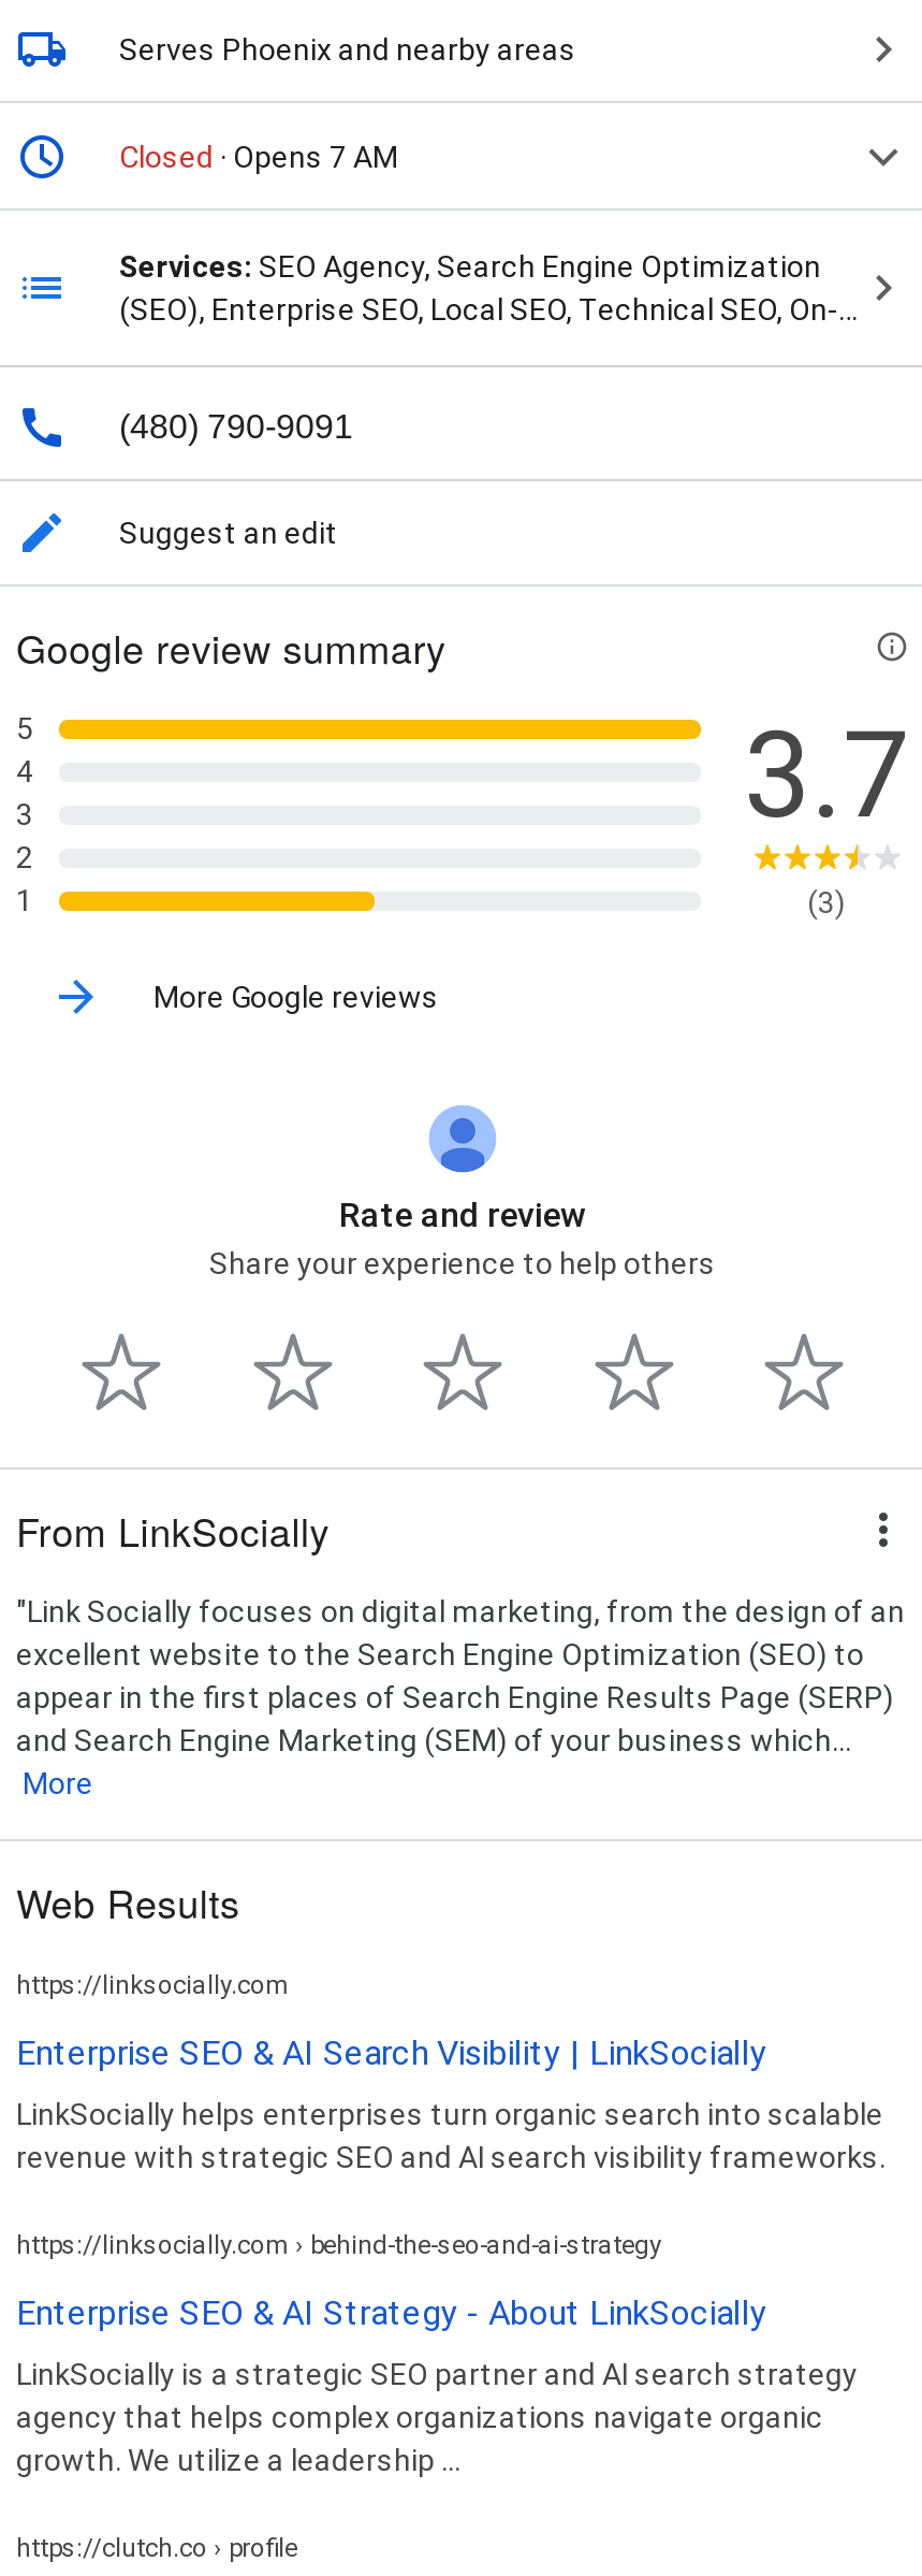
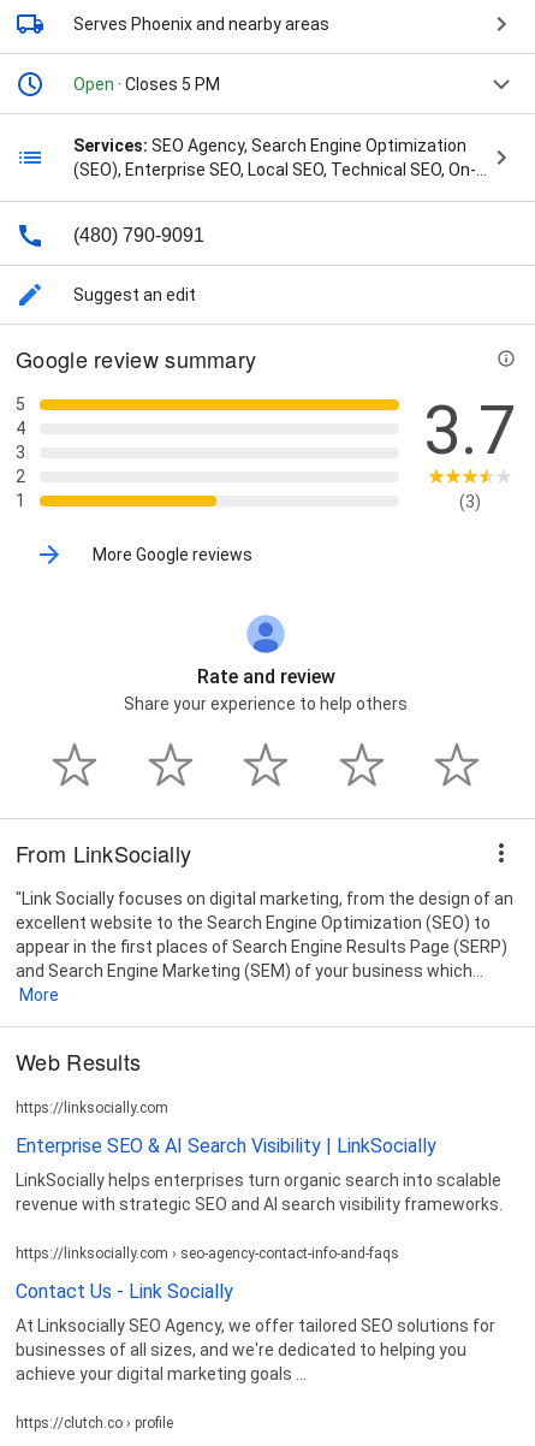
- Closed · Opens 7 AM
+ Open · Closes 5 PM

- https://linksocially.com › behind-the-seo-and-ai-strategy
+ https://linksocially.com › seo-agency-contact-info-and-faqs

- Enterprise SEO & AI Strategy - About LinkSocially
+ Contact Us - Link Socially

- LinkSocially is a strategic SEO partner and AI search strategy
- agency that helps complex organizations navigate organic
- growth. We utilize a leadership ...
+ At Linksocially SEO Agency, we offer tailored SEO solutions for
+ businesses of all sizes, and we're dedicated to helping you
+ achieve your digital marketing goals ...
